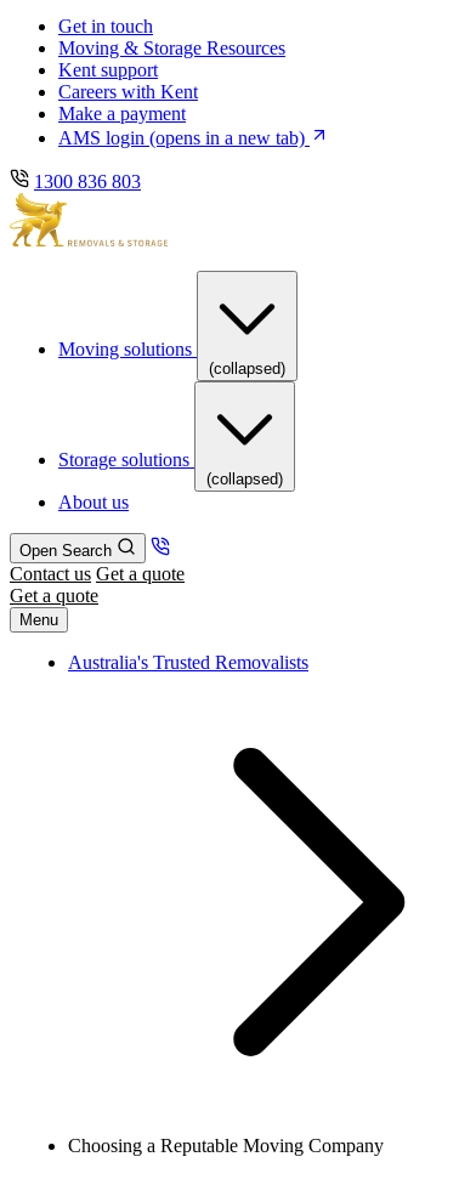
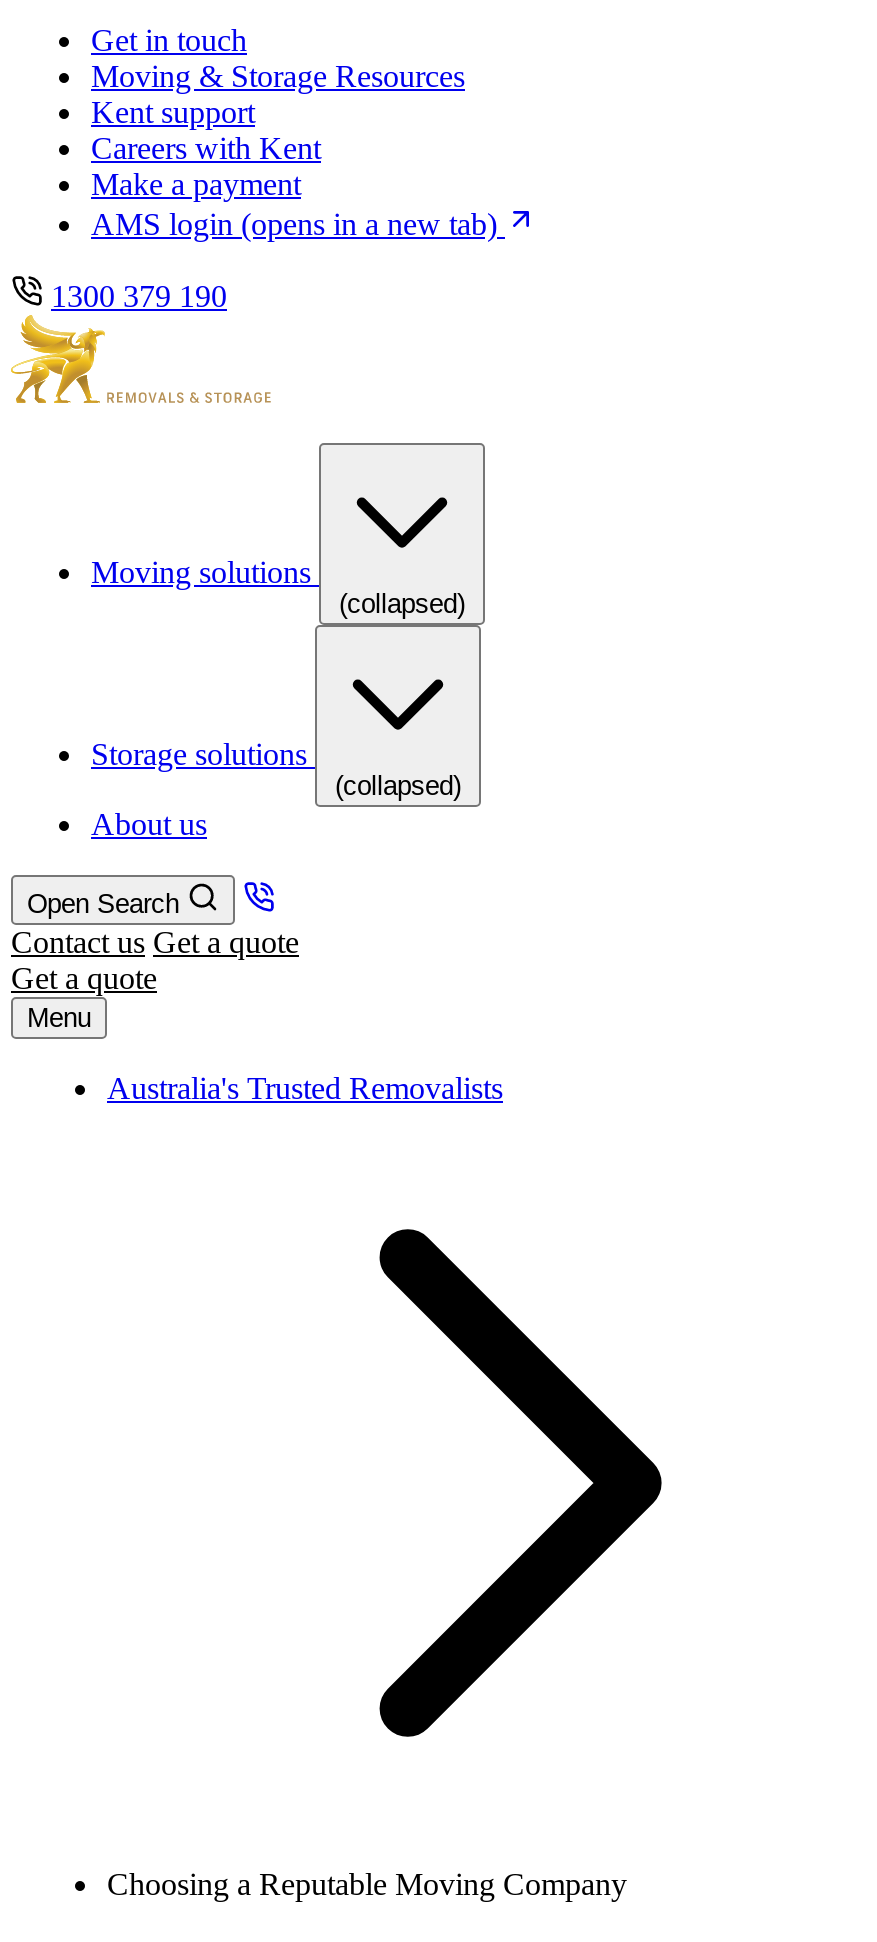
- 1300 836 803
+ 1300 379 190
